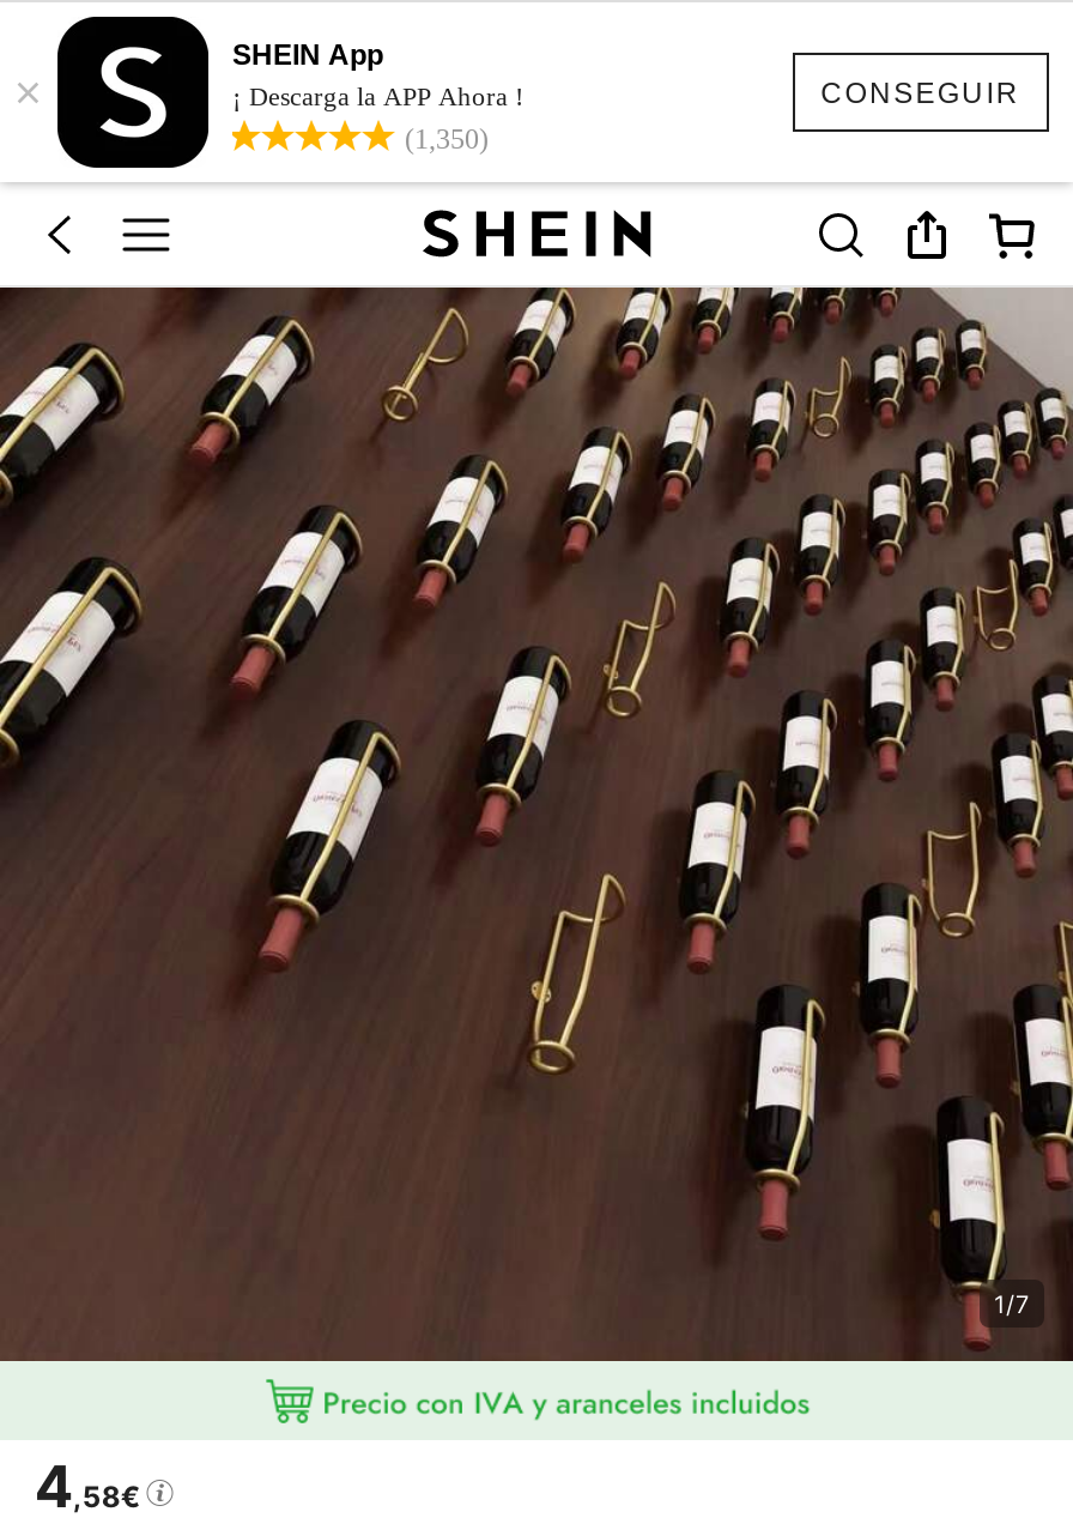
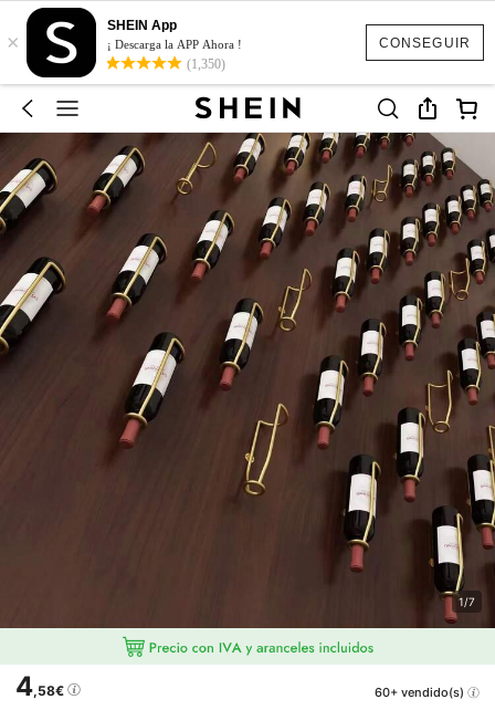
+ 60+ vendido(s)
